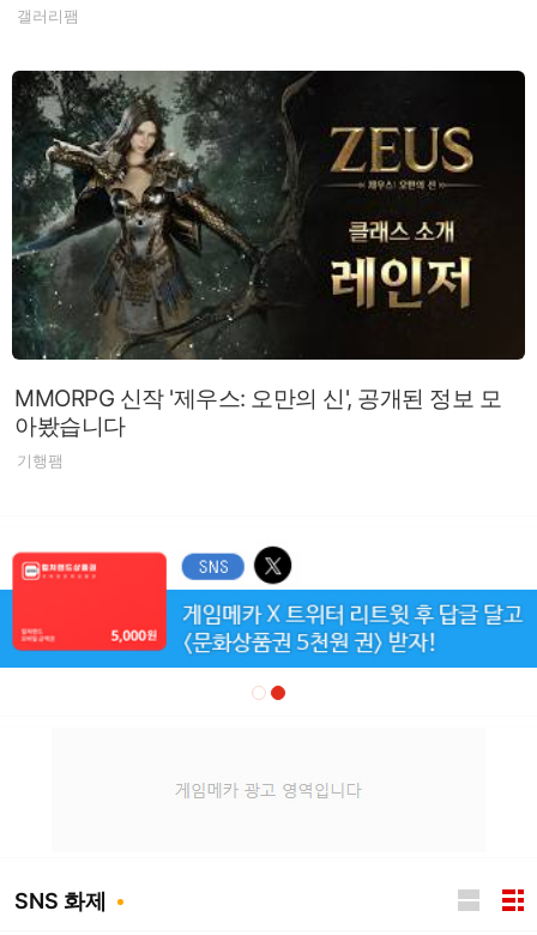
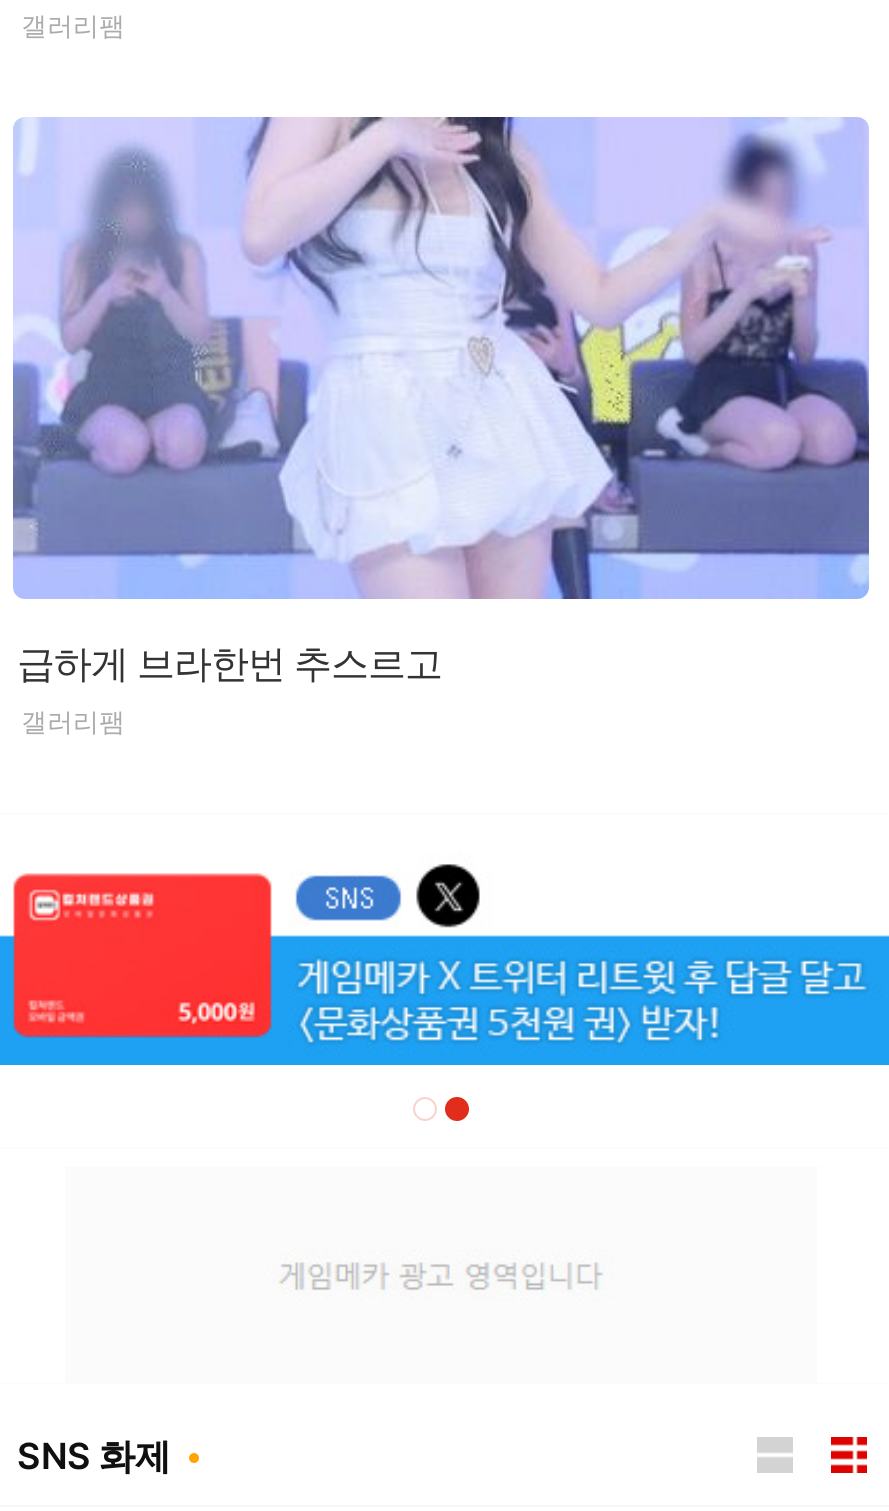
- [image]
- MMORPG 신작 '제우스: 오만의 신', 공개된 정보 모
- 아봤습니다
- 기행팸
+ [image]
+ 급하게 브라한번 추스르고
+ 갤러리팸
